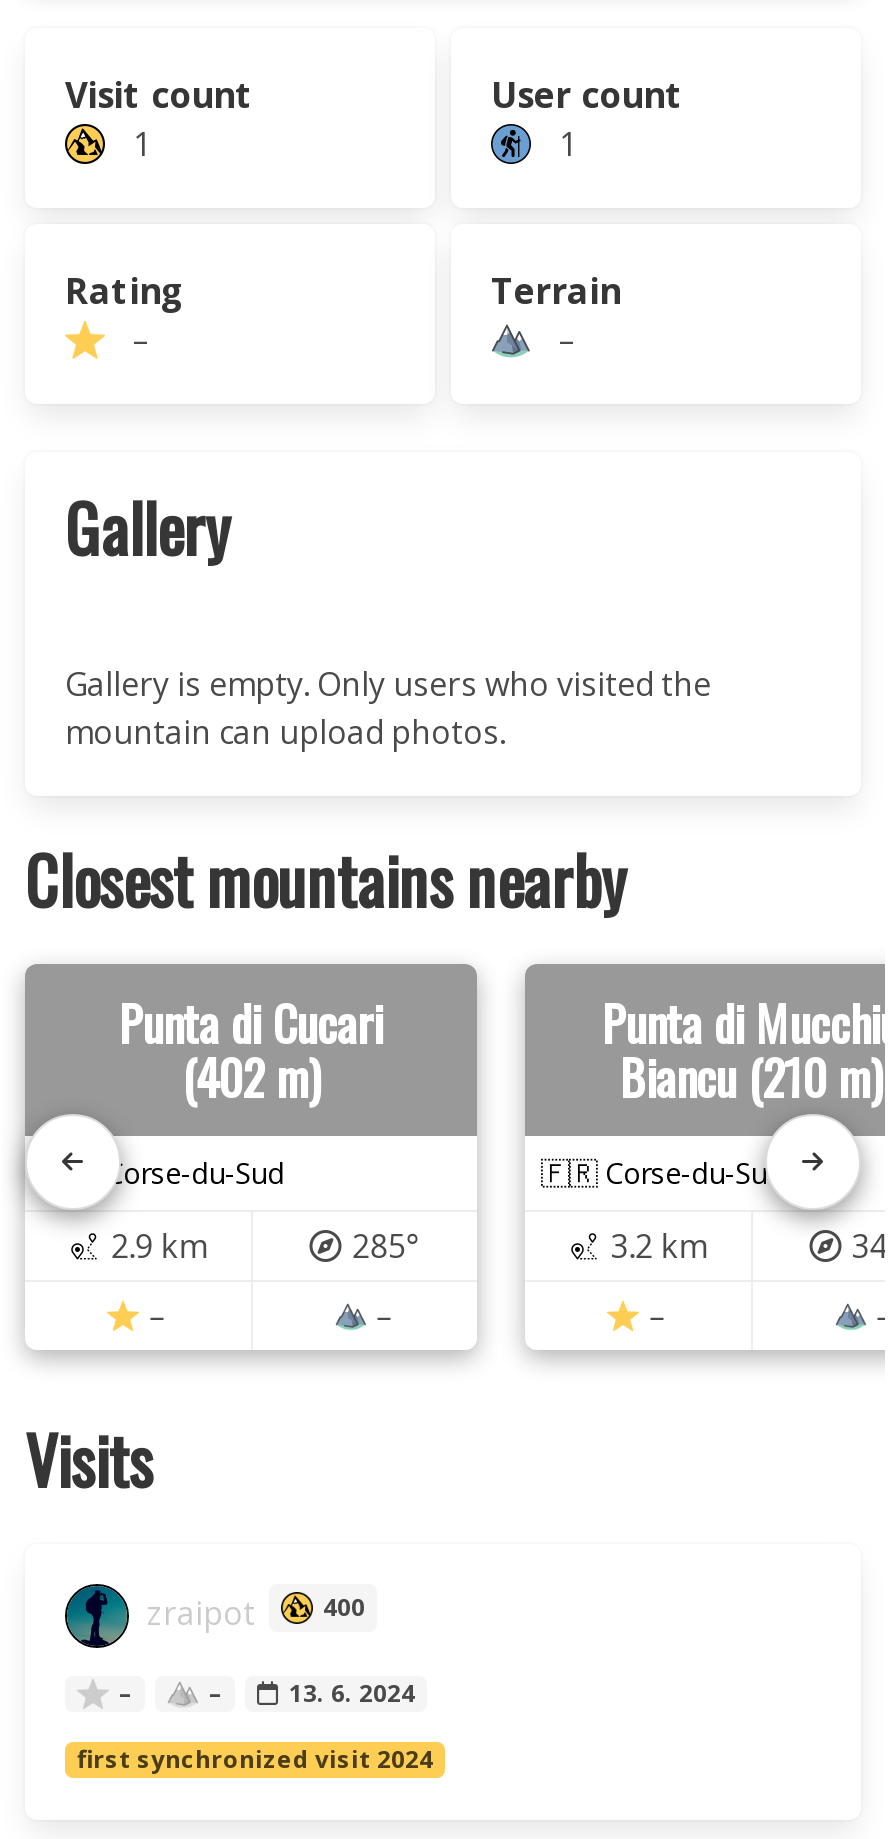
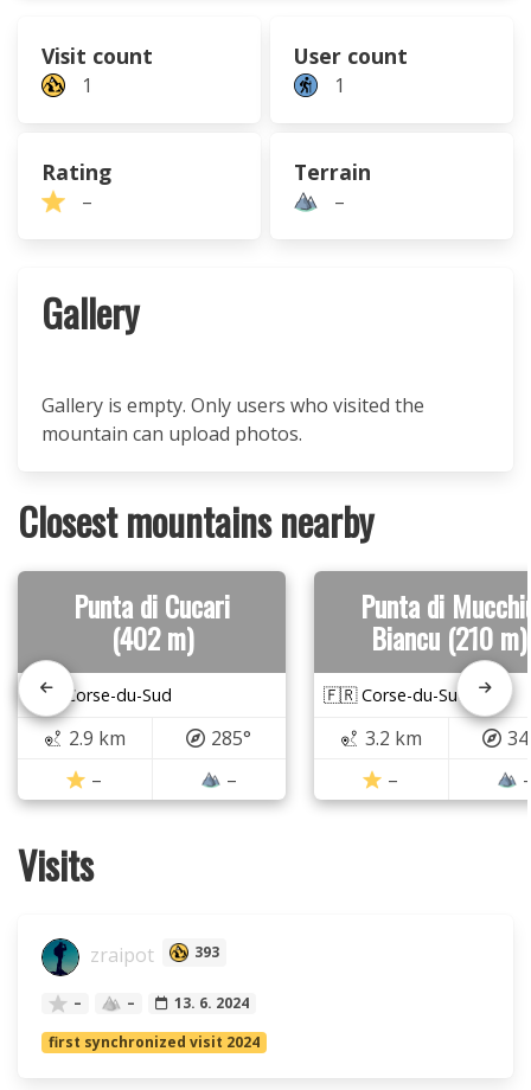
- zraipot 400
+ zraipot 393
